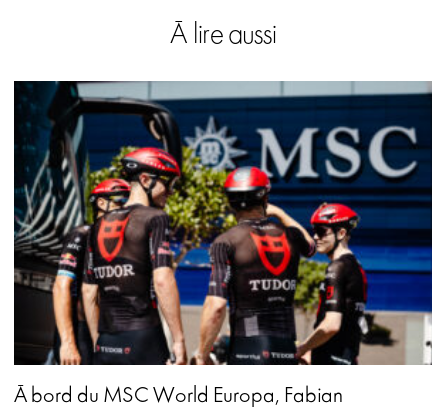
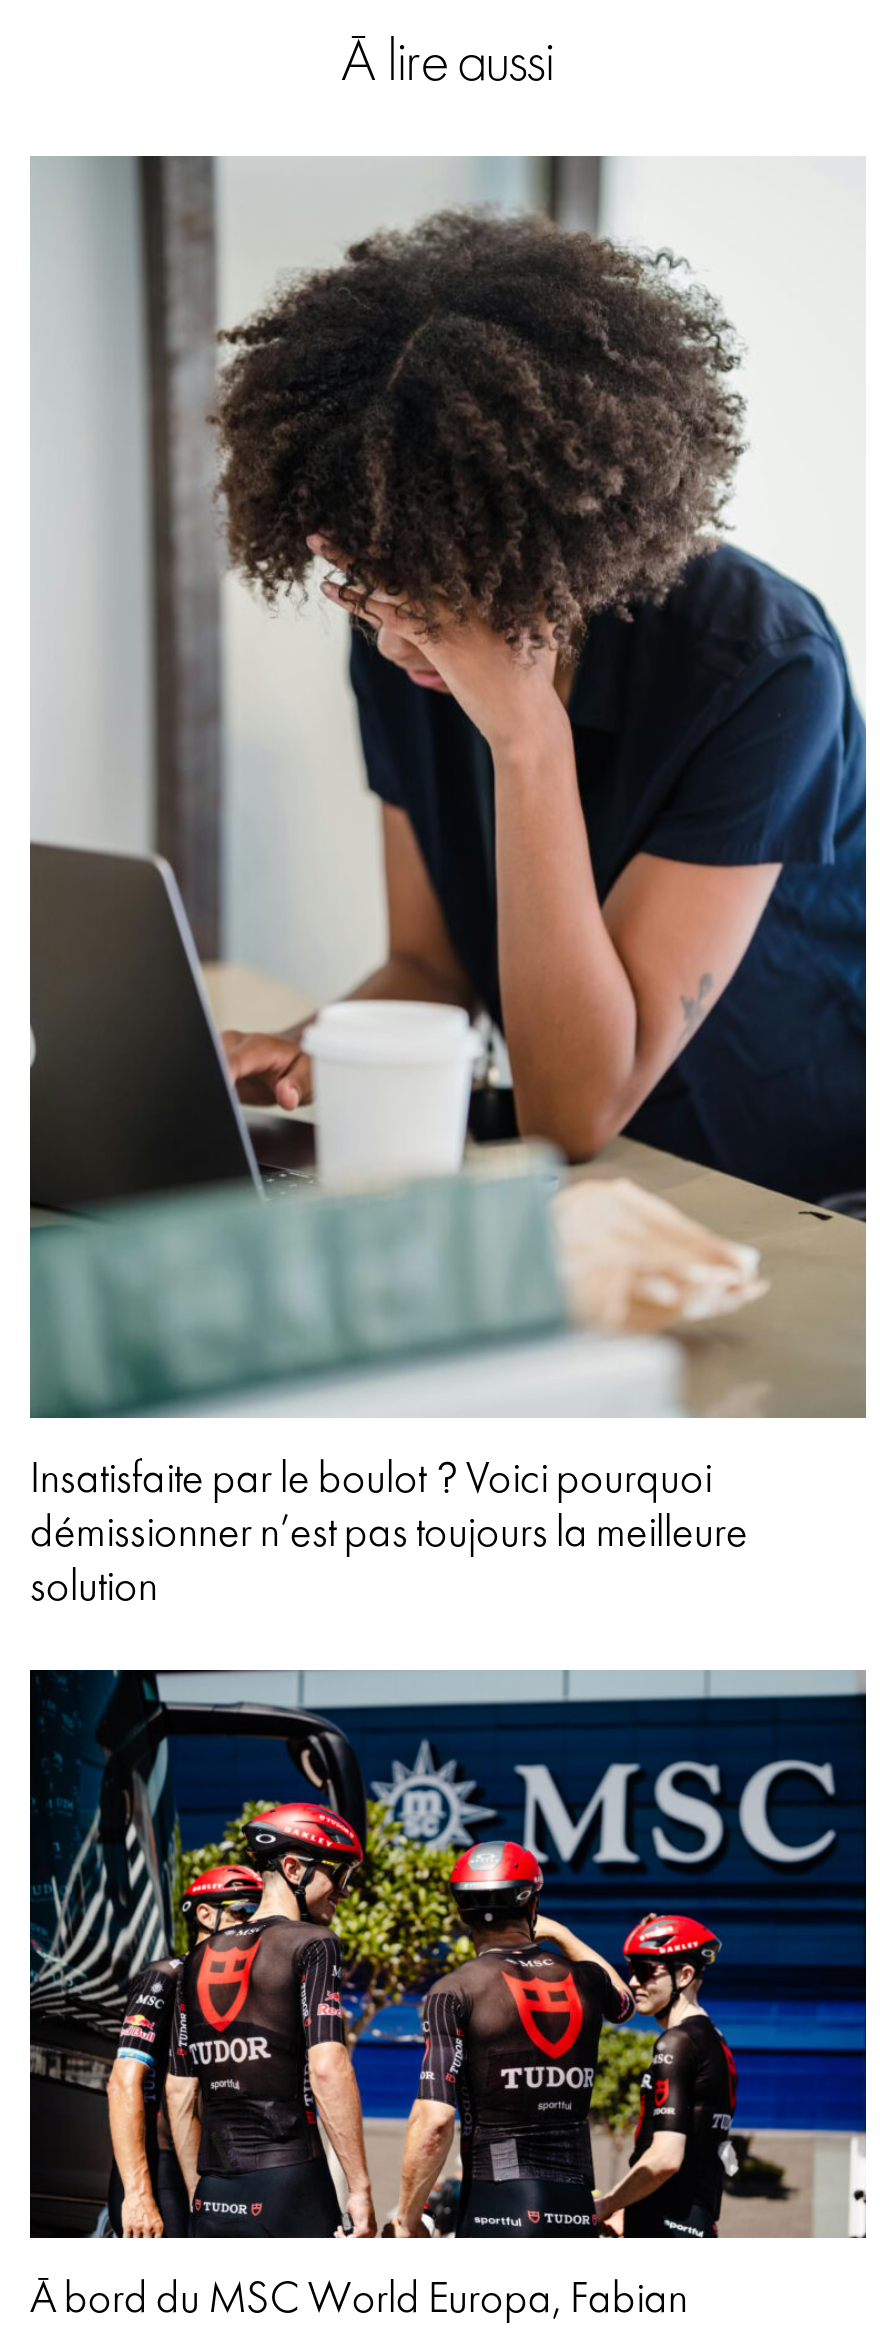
+ [image]
+ Insatisfaite par le boulot ? Voici pourquoi
+ démissionner n’est pas toujours la meilleure
+ solution
